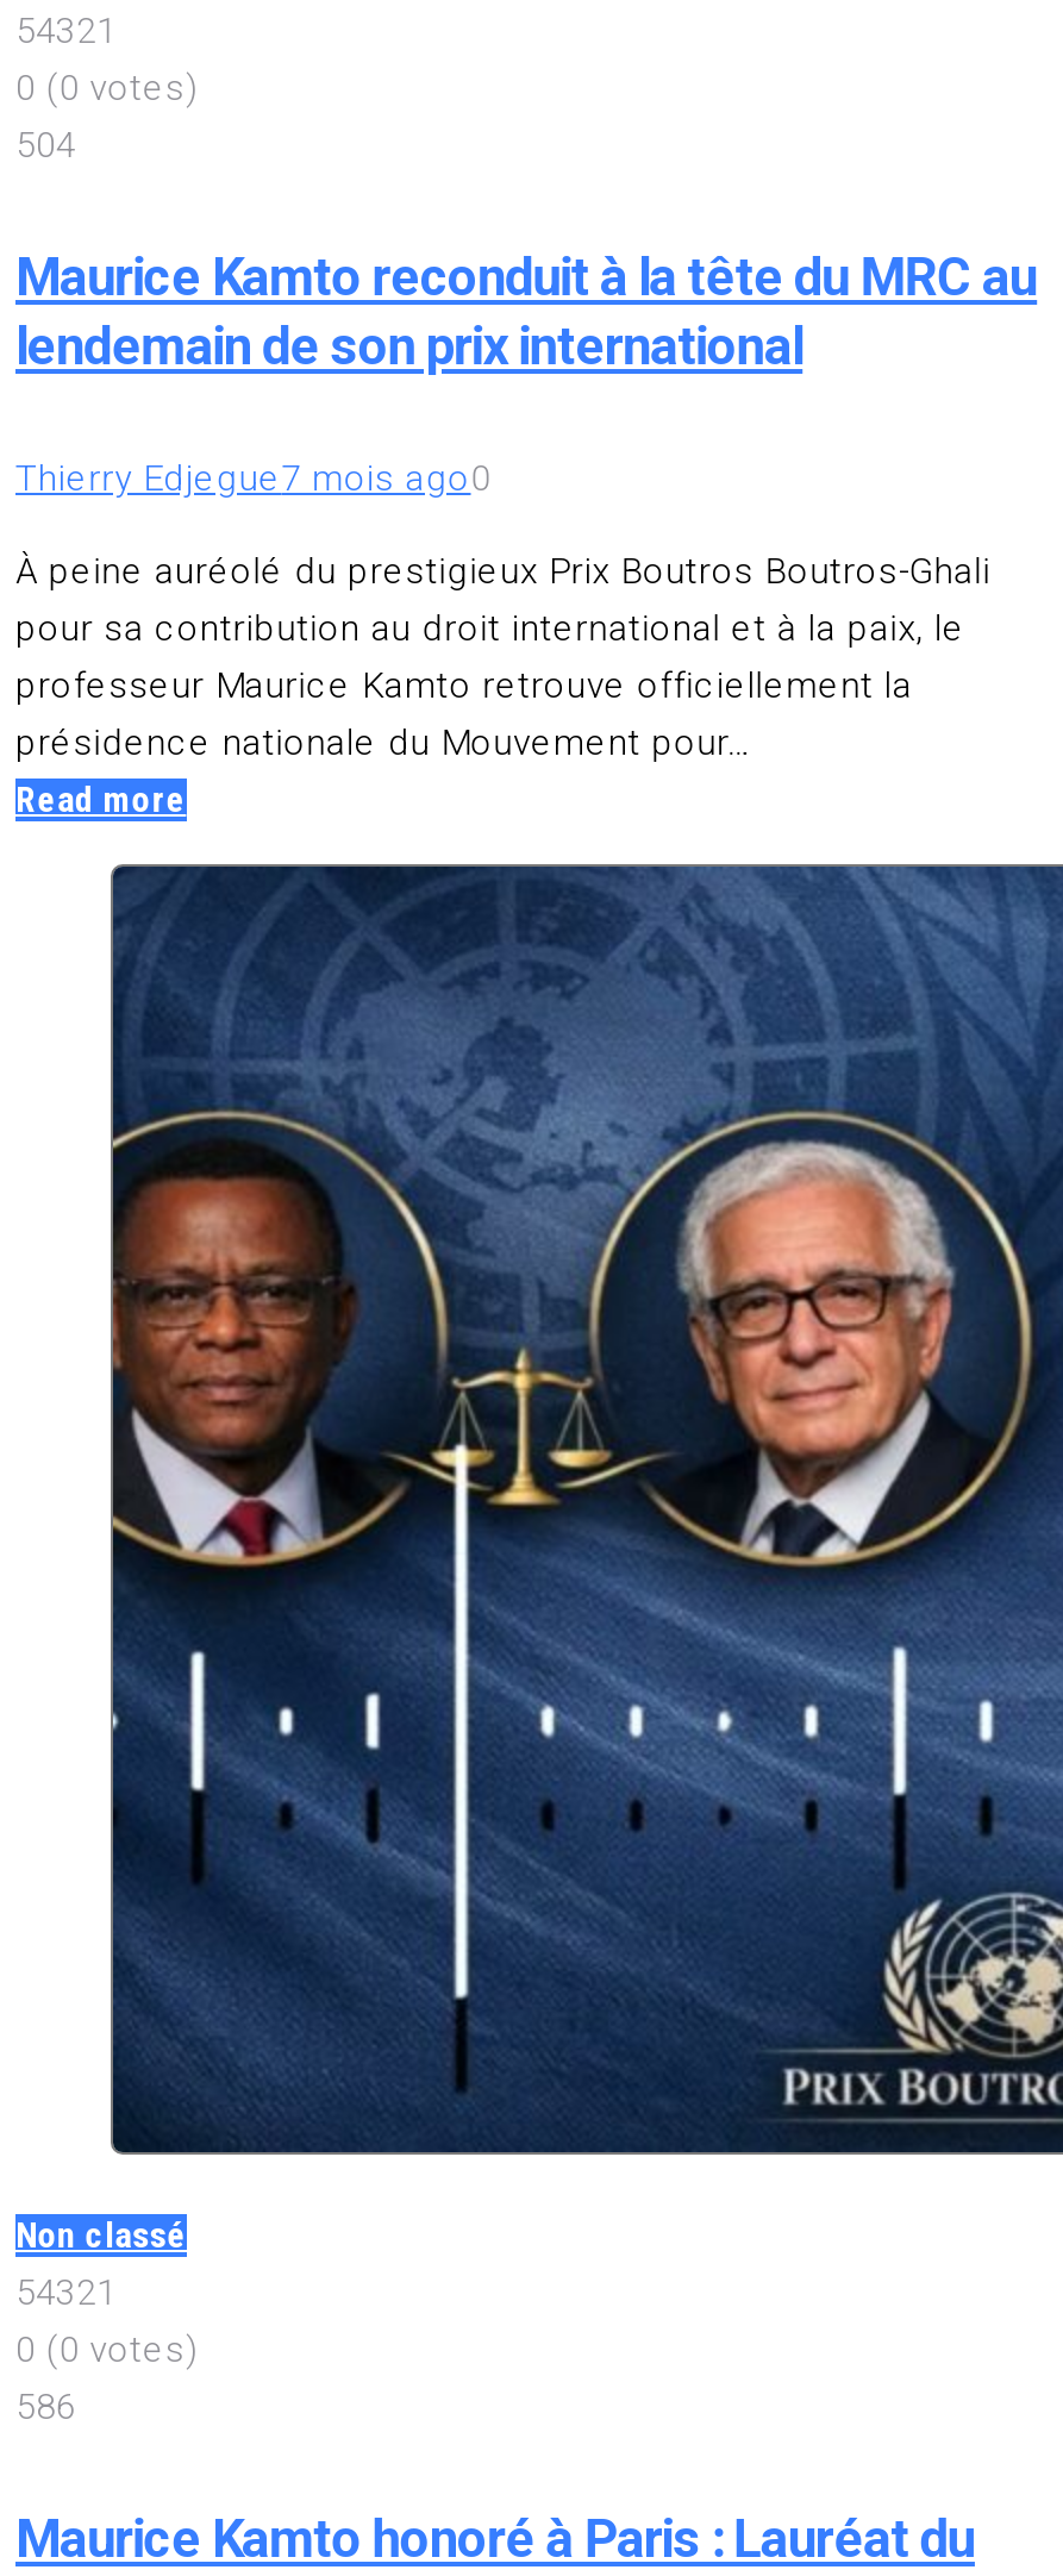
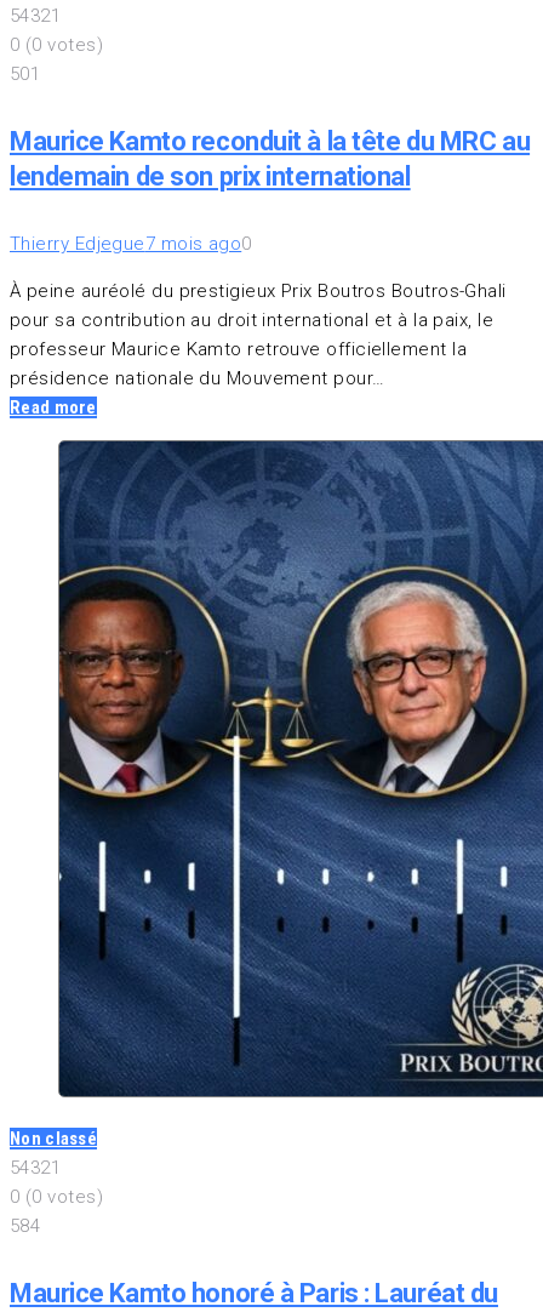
- 504
+ 501

- 586
+ 584
